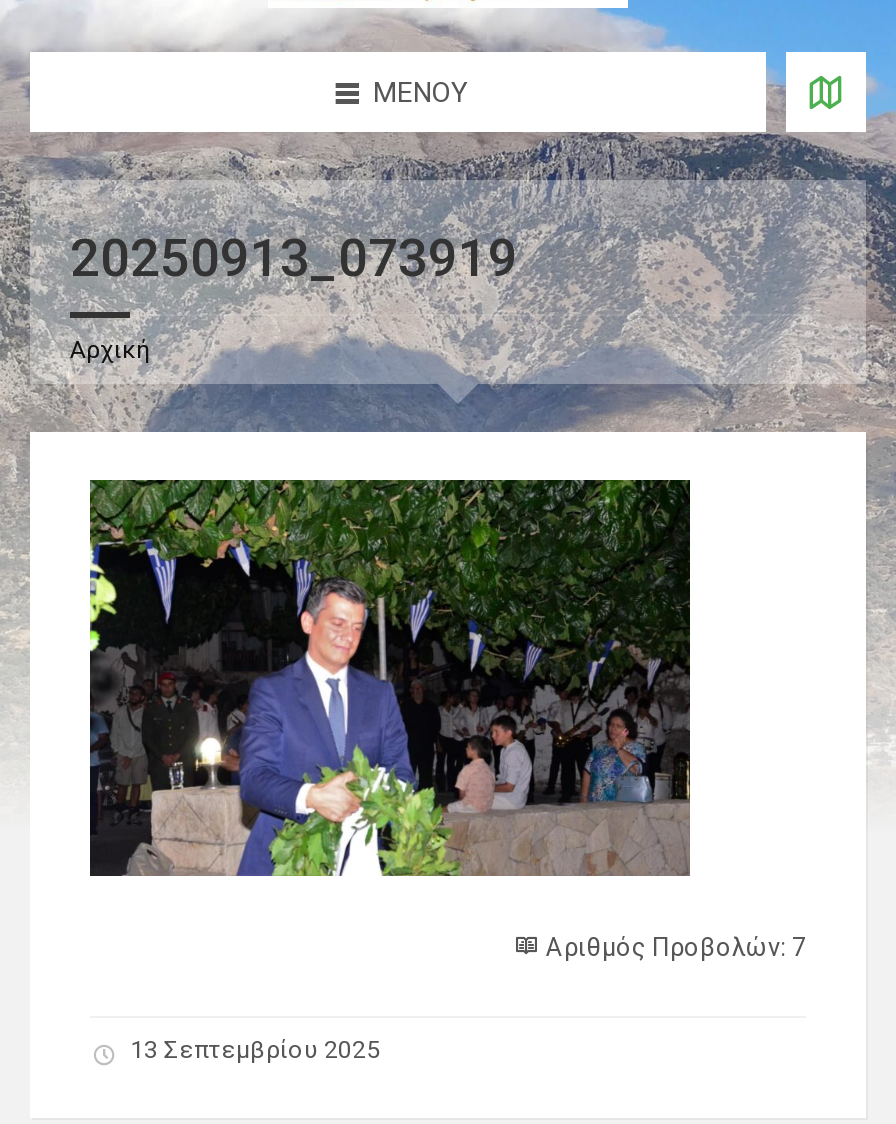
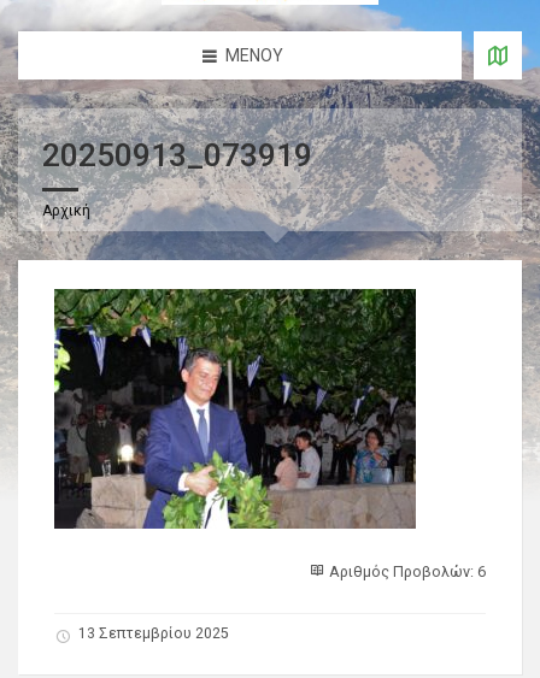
- Αριθμός Προβολών: 7
+ Αριθμός Προβολών: 6
